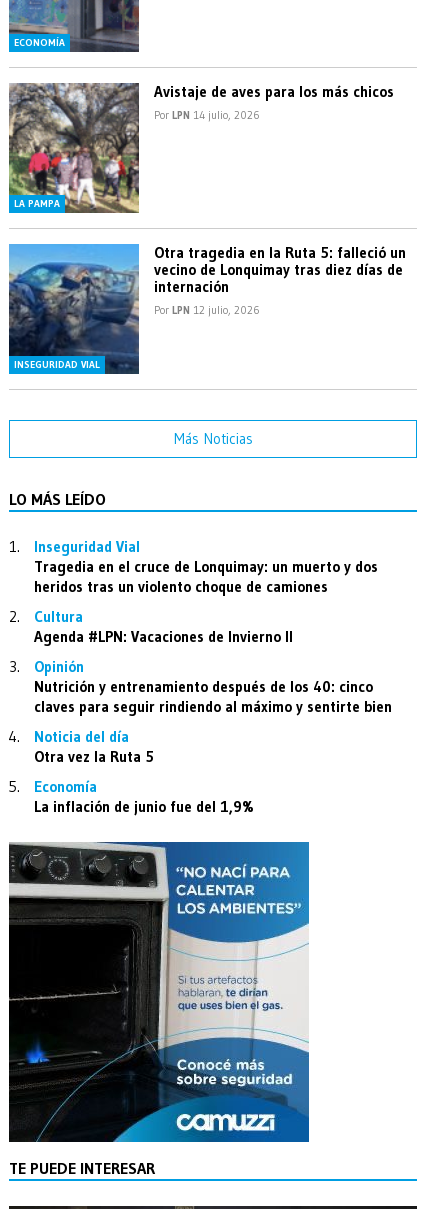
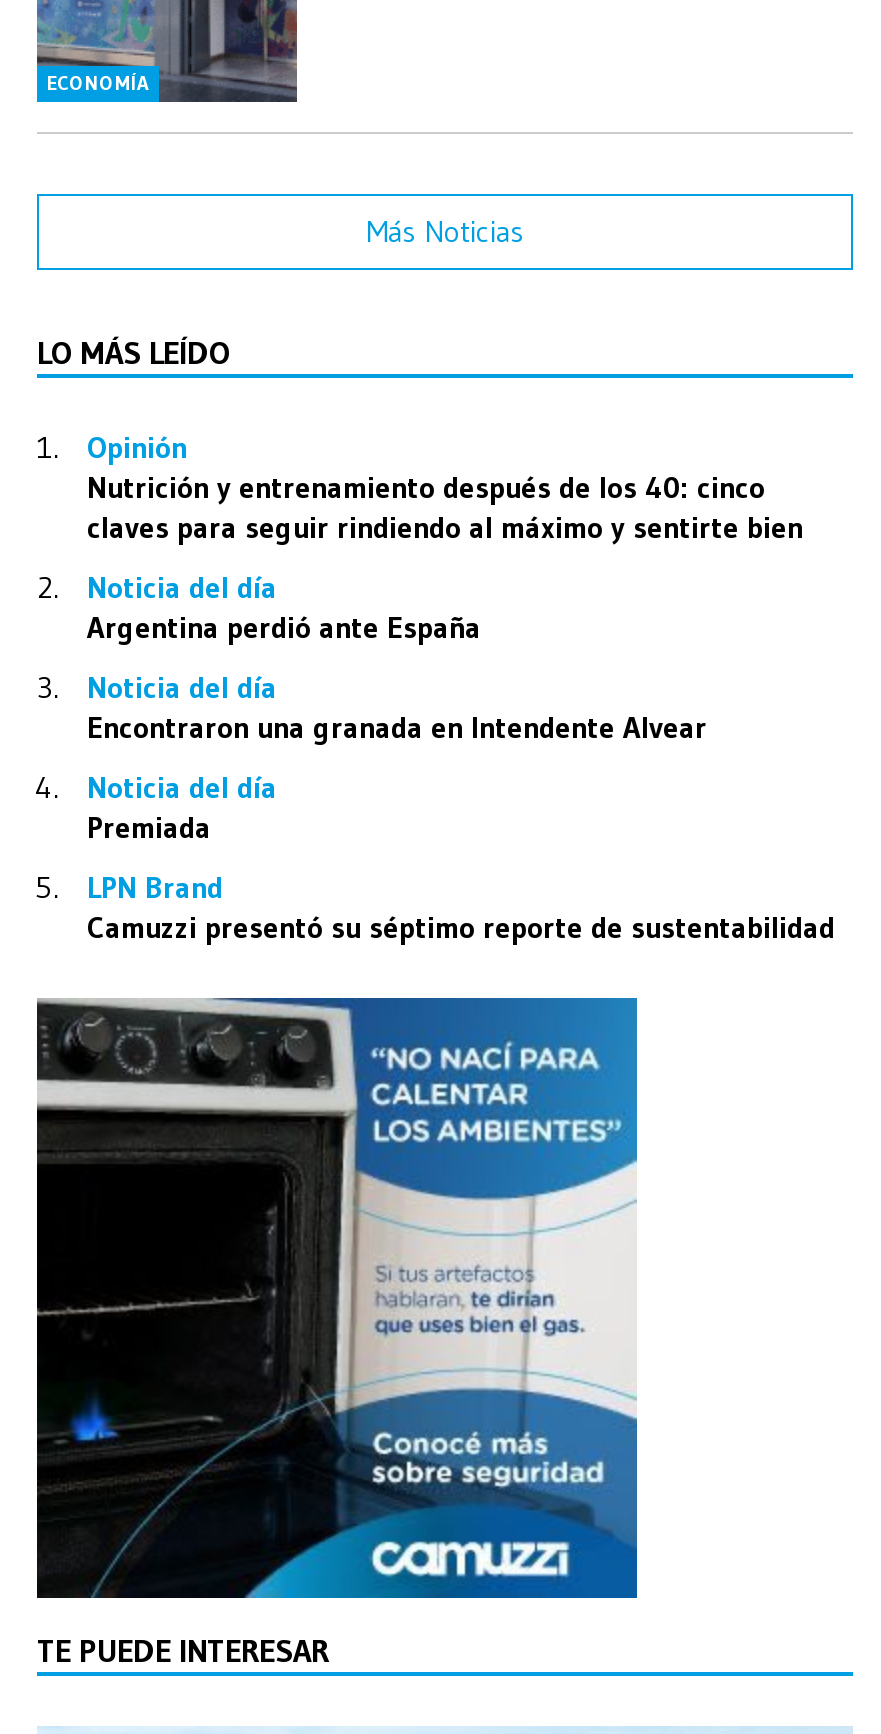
- [image]
- LA PAMPA

- Avistaje de aves para los más chicos
- Por LPN 14 julio, 2026

- [image]
- INSEGURIDAD VIAL

- Otra tragedia en la Ruta 5: falleció un
- vecino de Lonquimay tras diez días de
- internación
- Por LPN 12 julio, 2026

- Inseguridad Vial
- Tragedia en el cruce de Lonquimay: un muerto y dos
- heridos tras un violento choque de camiones
- Cultura
- Agenda #LPN: Vacaciones de Invierno II

moved up: Opinión | Nutrición y entrenamiento después de los 40: cinco | claves para seguir rindiendo al máximo y sentirte bien | Noticia del día

- Otra vez la Ruta 5
- Economía
- La inflación de junio fue del 1,9%
+ Argentina perdió ante España
+ Noticia del día
+ Encontraron una granada en Intendente Alvear
+ Noticia del día
+ Premiada
+ LPN Brand
+ Camuzzi presentó su séptimo reporte de sustentabilidad
